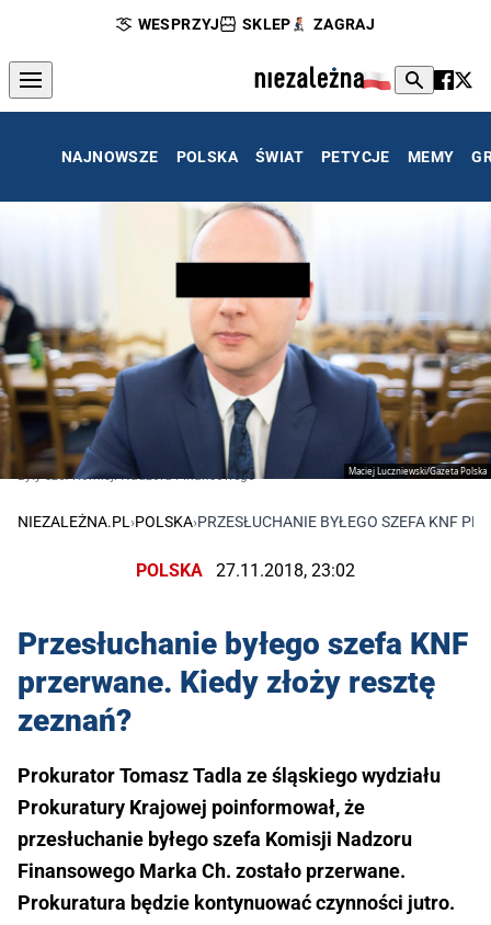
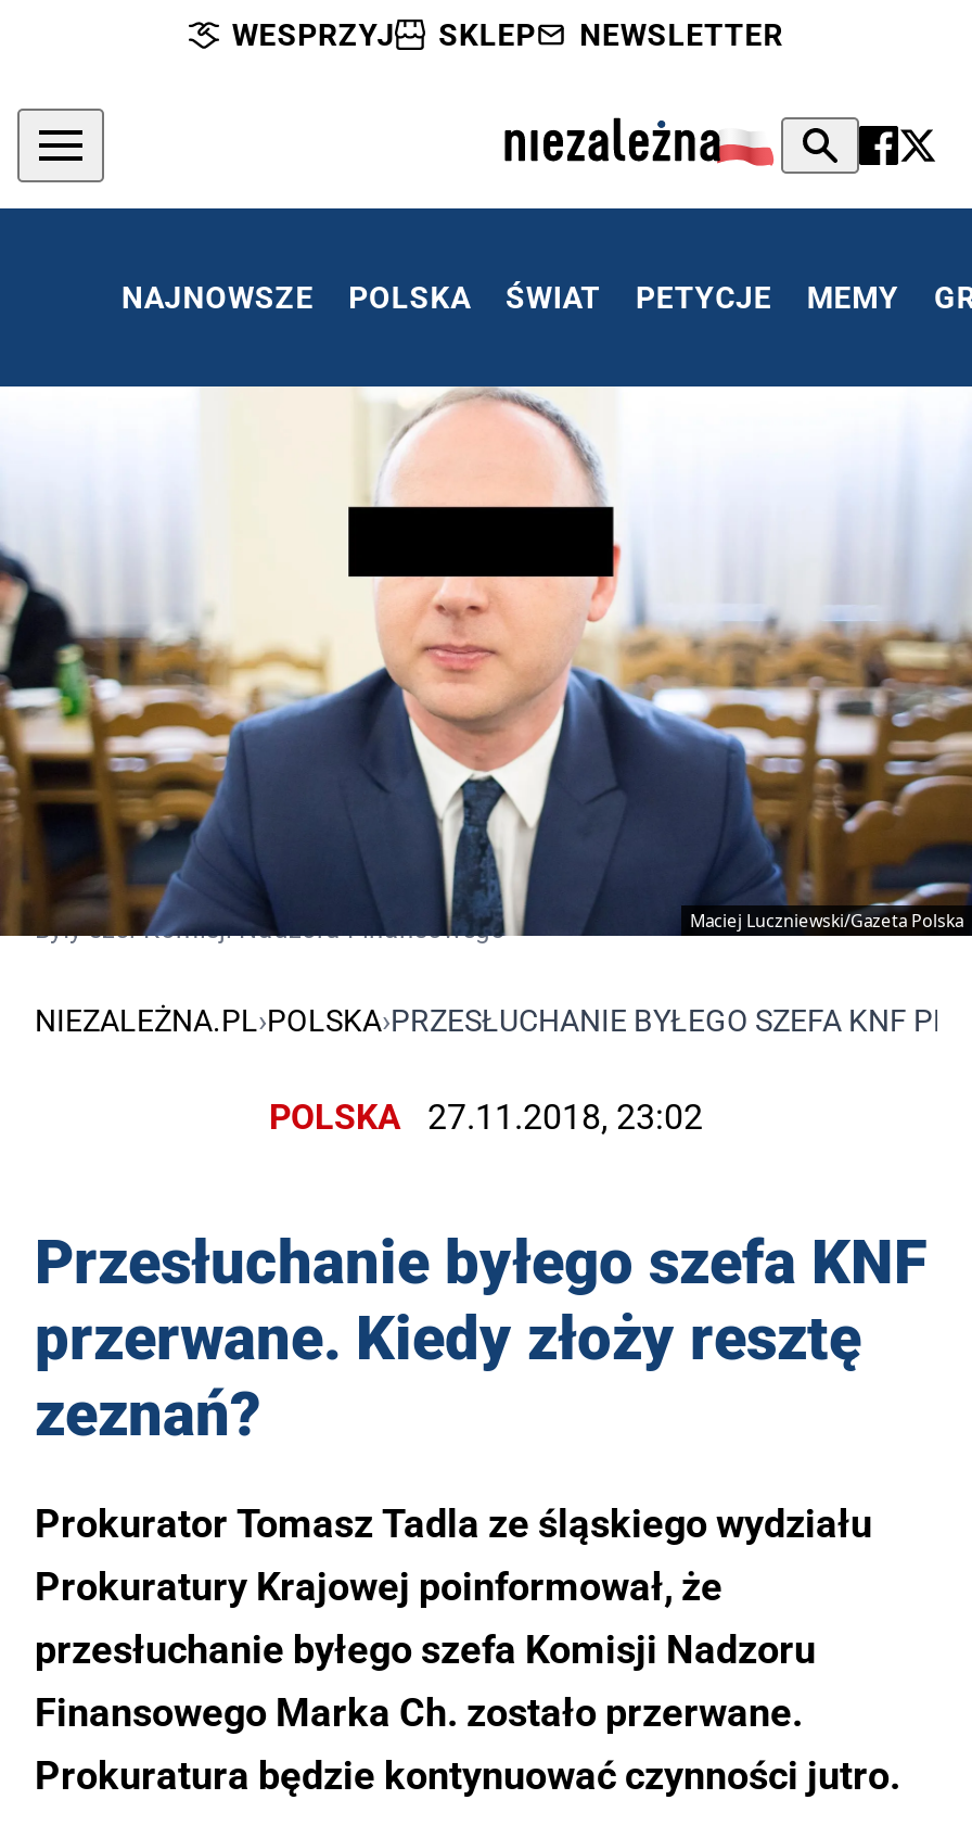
- ZAGRAJ
+ NEWSLETTER
